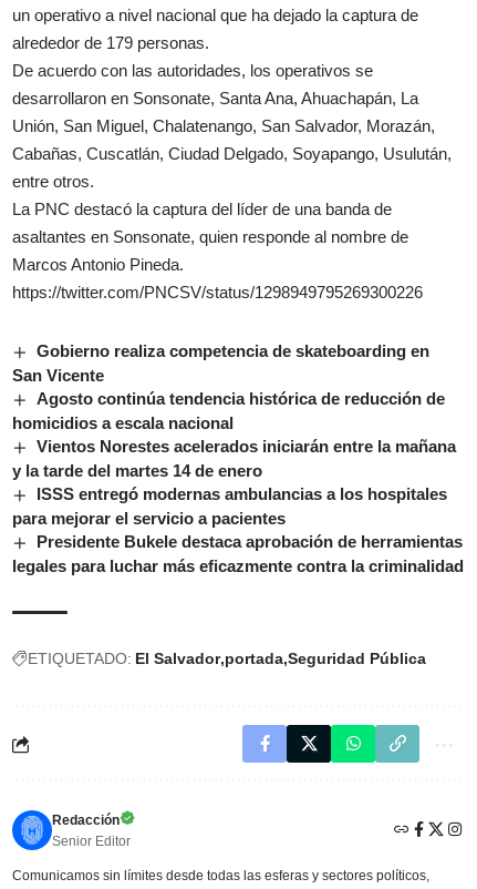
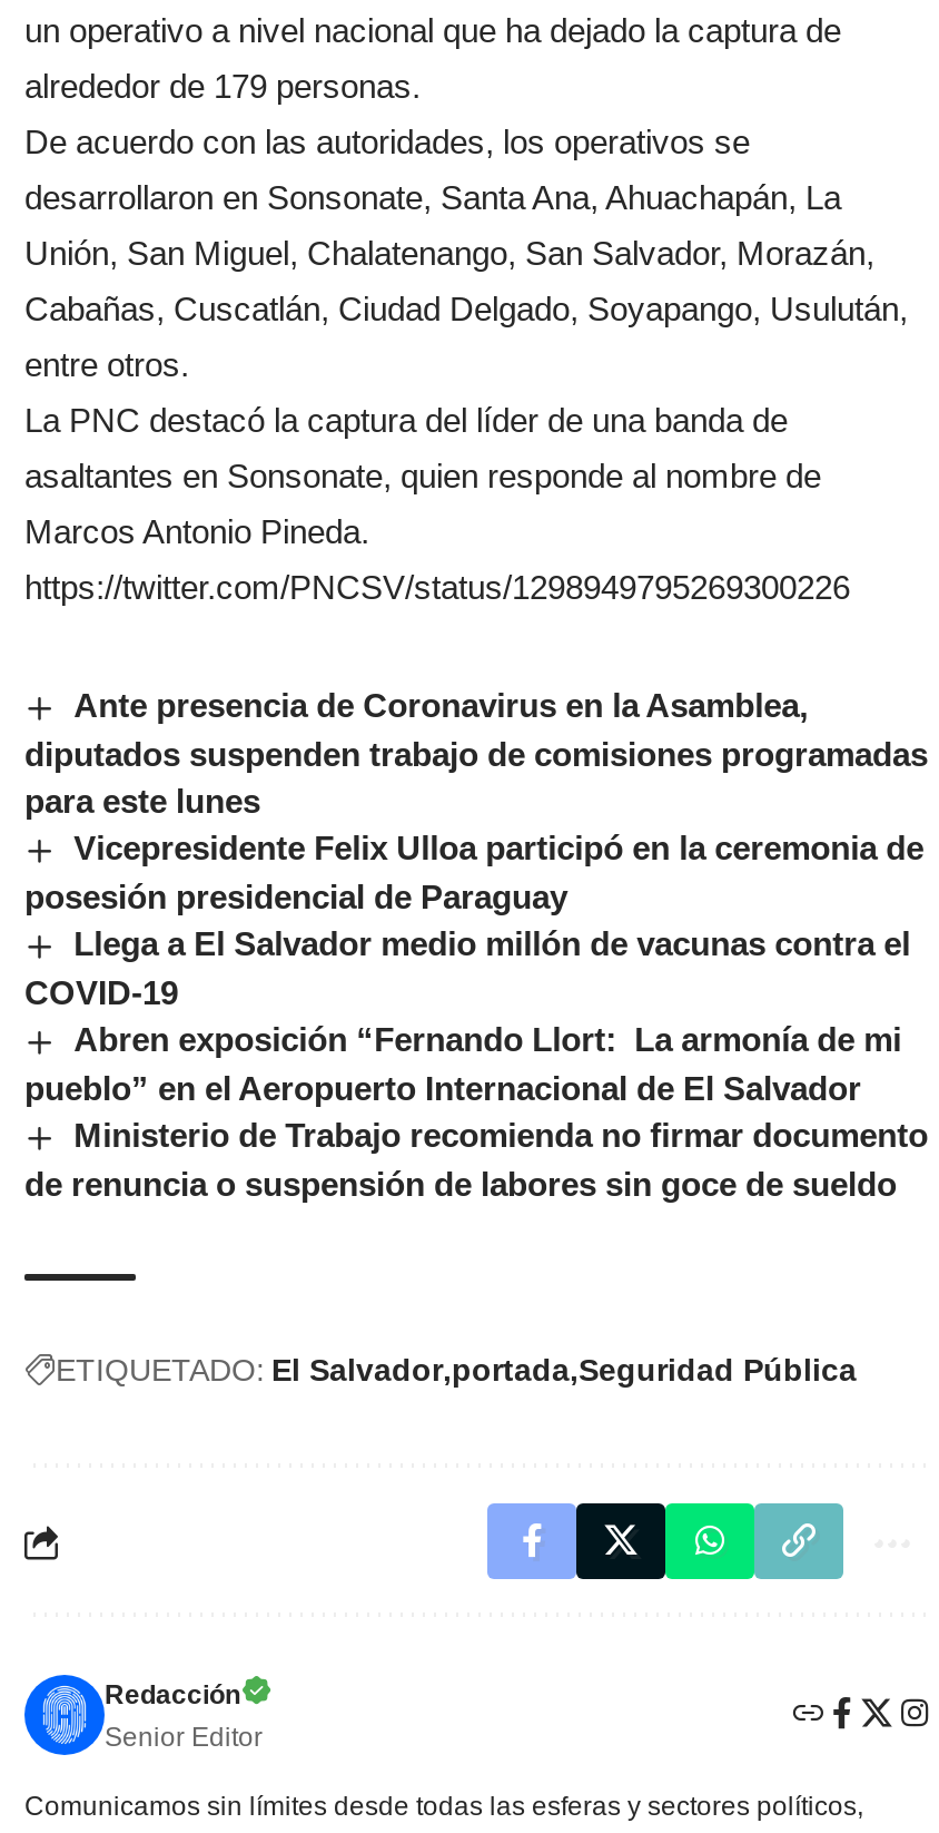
- Gobierno realiza competencia de skateboarding en
- San Vicente
- Agosto continúa tendencia histórica de reducción de
- homicidios a escala nacional
- Vientos Norestes acelerados iniciarán entre la mañana
- y la tarde del martes 14 de enero
- ISSS entregó modernas ambulancias a los hospitales
- para mejorar el servicio a pacientes
- Presidente Bukele destaca aprobación de herramientas
- legales para luchar más eficazmente contra la criminalidad
+ Ante presencia de Coronavirus en la Asamblea,
+ diputados suspenden trabajo de comisiones programadas
+ para este lunes
+ Vicepresidente Felix Ulloa participó en la ceremonia de
+ posesión presidencial de Paraguay
+ Llega a El Salvador medio millón de vacunas contra el
+ COVID-19
+ Abren exposición “Fernando Llort: La armonía de mi
+ pueblo” en el Aeropuerto Internacional de El Salvador
+ Ministerio de Trabajo recomienda no firmar documento
+ de renuncia o suspensión de labores sin goce de sueldo
